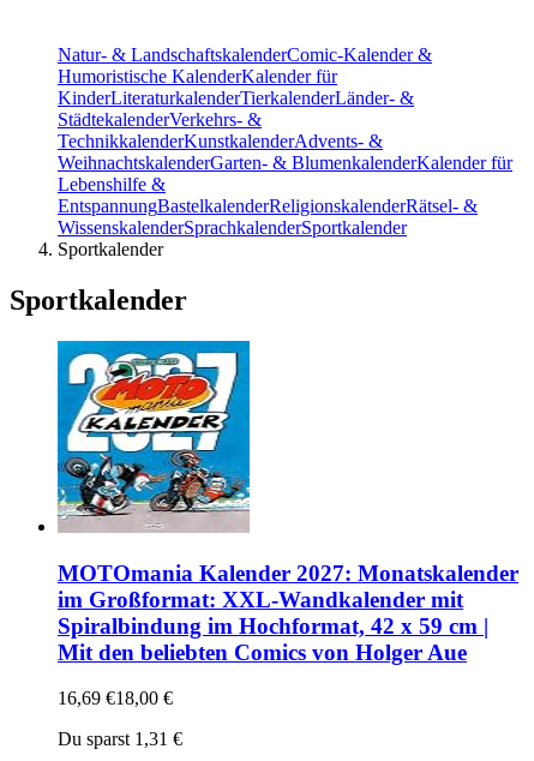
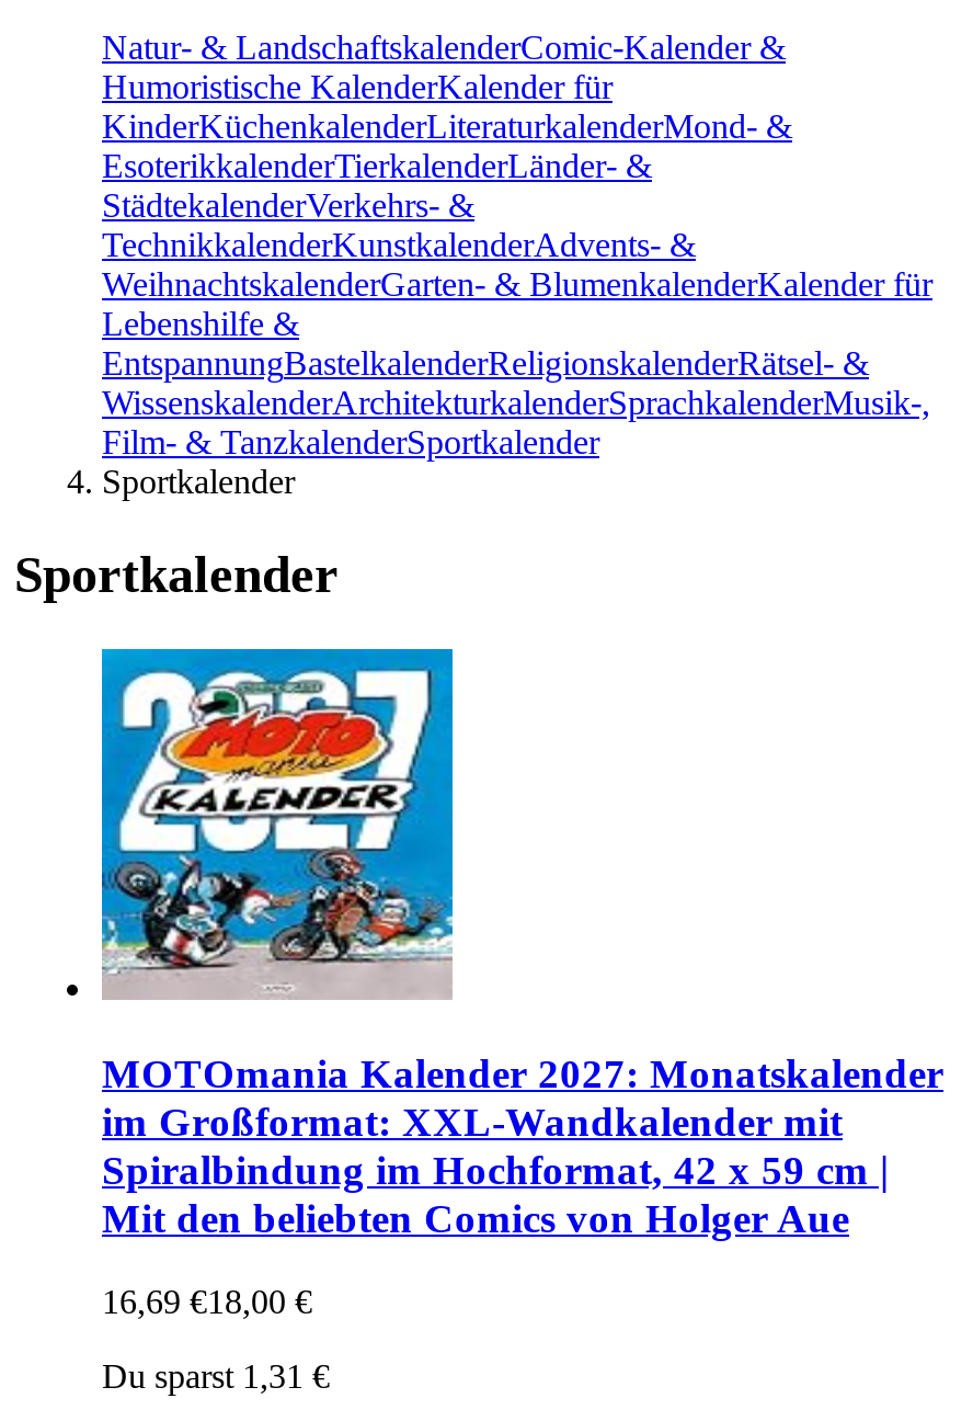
- KinderLiteraturkalenderTierkalenderLänder- &
+ KinderKüchenkalenderLiteraturkalenderMond- &
+ EsoterikkalenderTierkalenderLänder- &

- WissenskalenderSprachkalenderSportkalender
+ WissenskalenderArchitekturkalenderSprachkalenderMusik-,
+ Film- & TanzkalenderSportkalender
